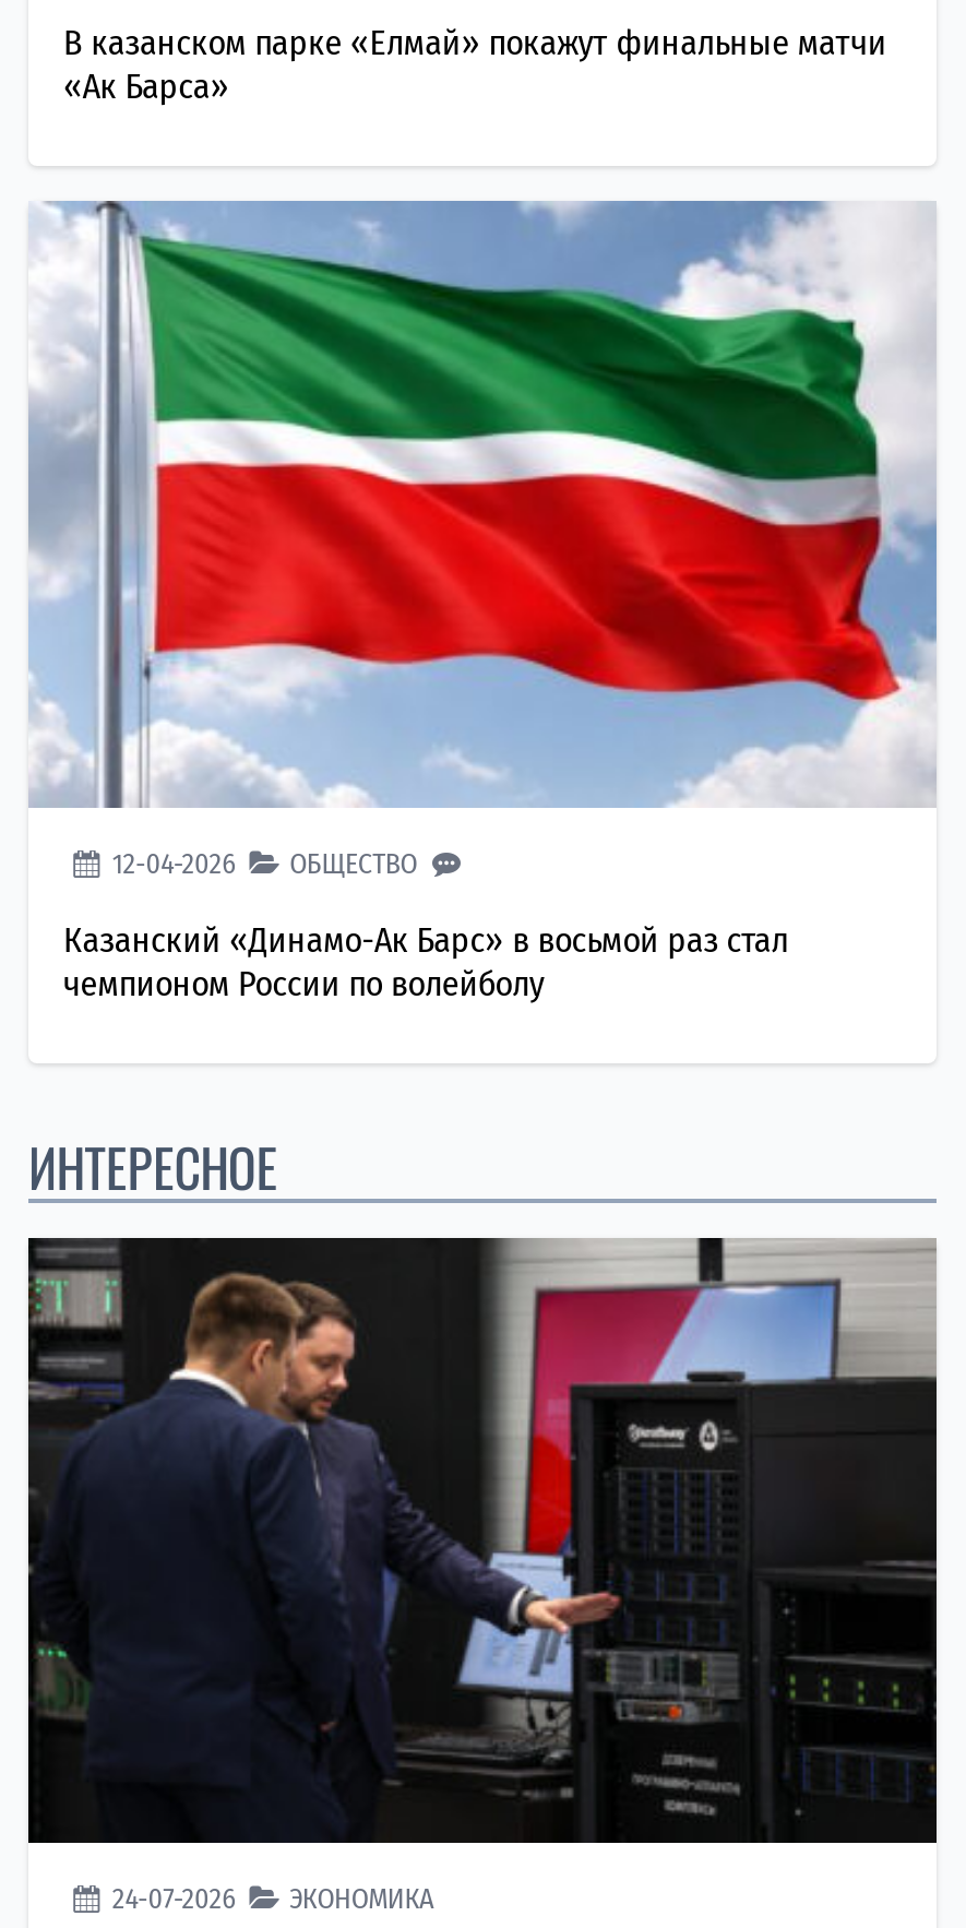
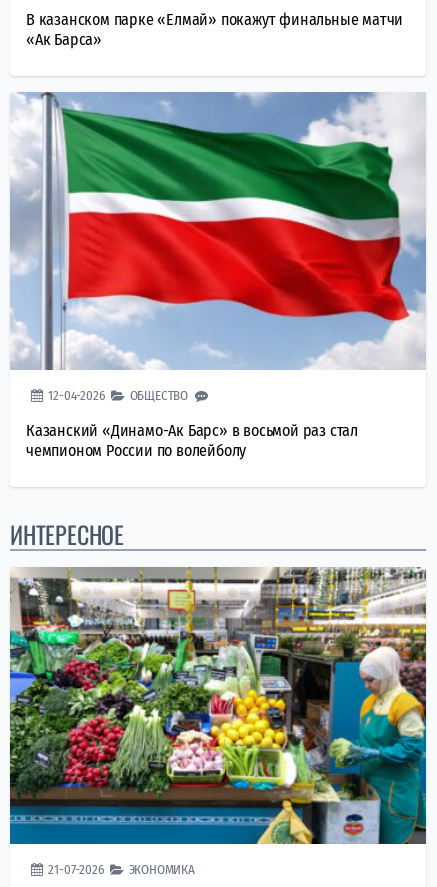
- [image]
- 24-07-2026 ЭКОНОМИКА
+ [image]
+ 21-07-2026 ЭКОНОМИКА
